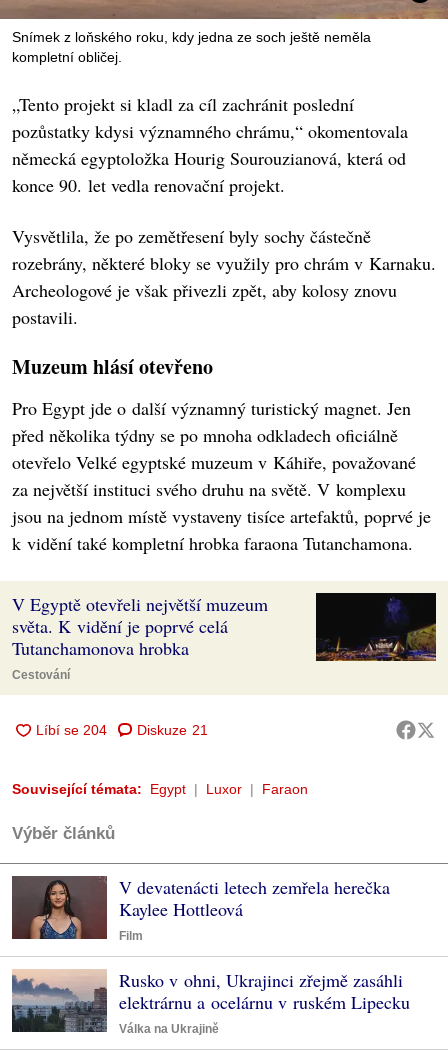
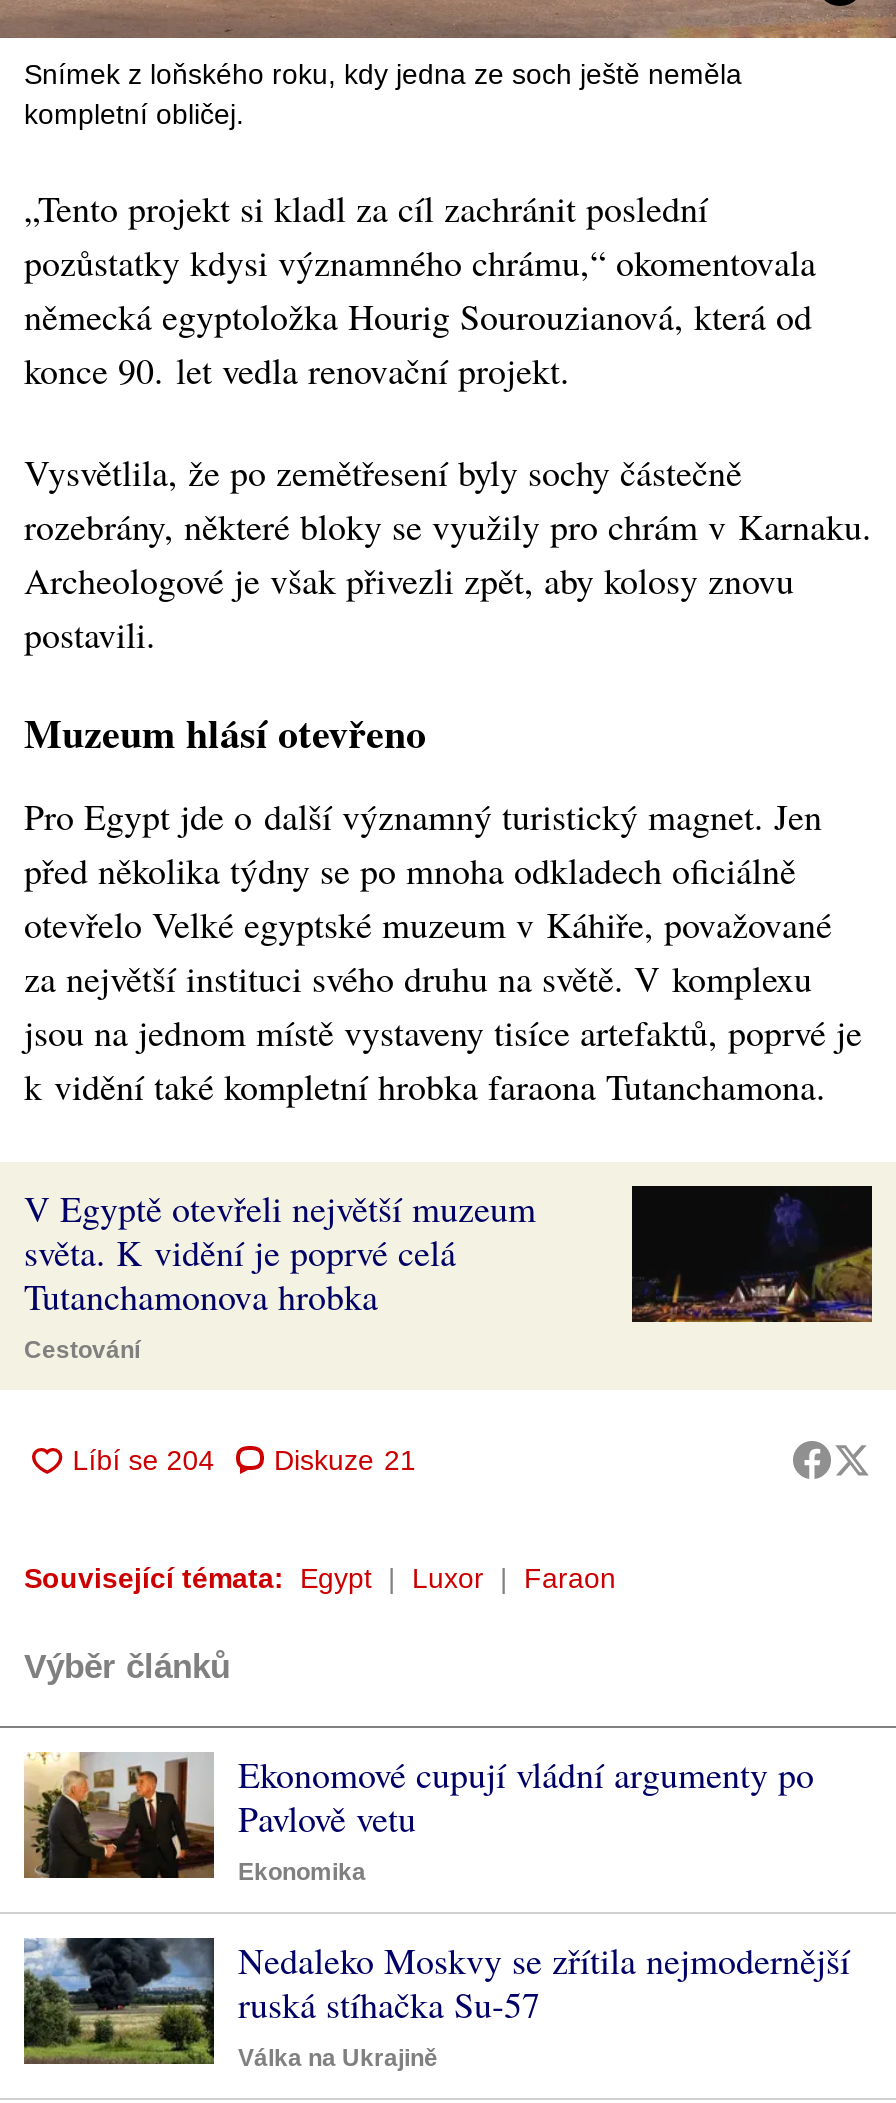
- [image]
- V devatenácti letech zemřela herečka
- Kaylee Hottleová
- Film
+ [image]
+ Ekonomové cupují vládní argumenty po
+ Pavlově vetu
+ Ekonomika

- [image]
- Rusko v ohni, Ukrajinci zřejmě zasáhli
- elektrárnu a ocelárnu v ruském Lipecku
+ [image]
+ Nedaleko Moskvy se zřítila nejmodernější
+ ruská stíhačka Su-57
